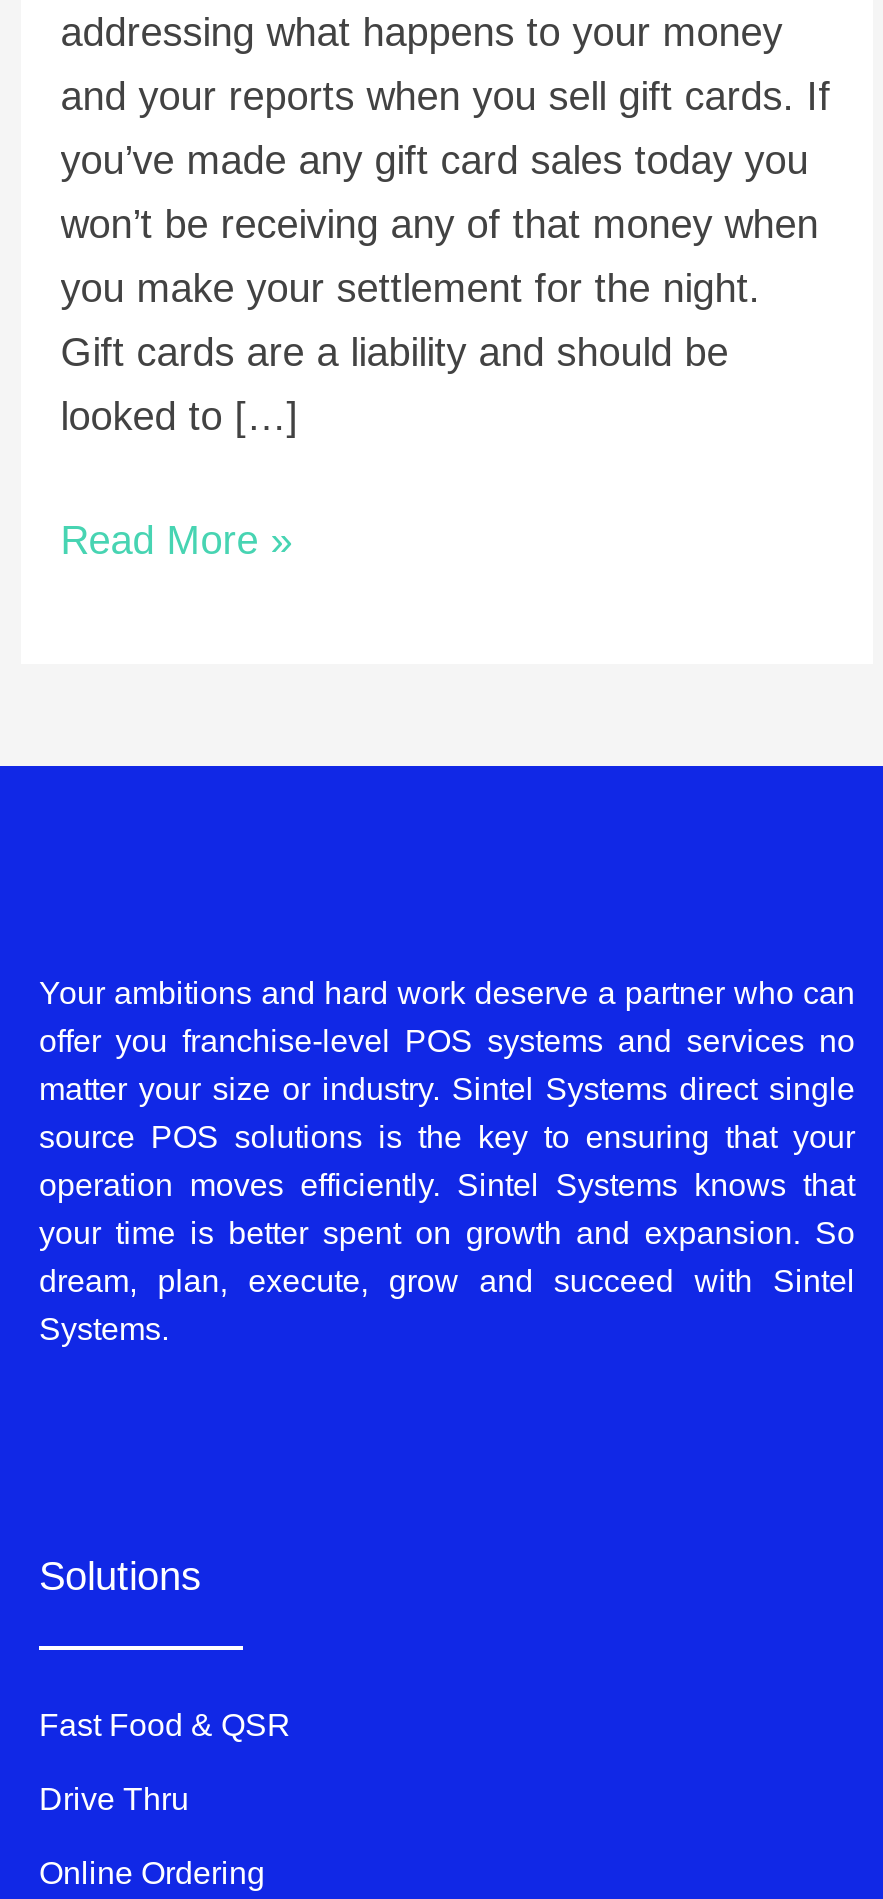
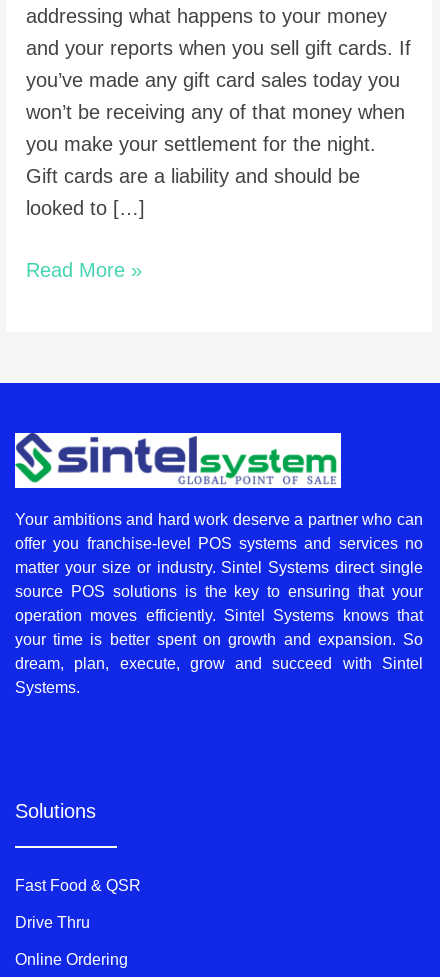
+ [image]
